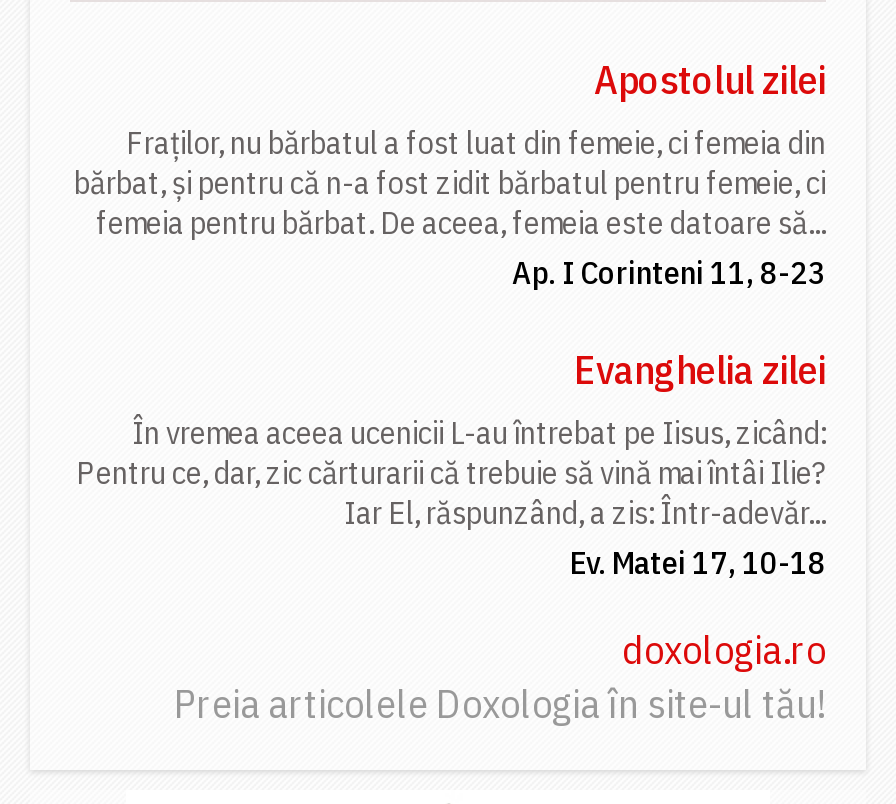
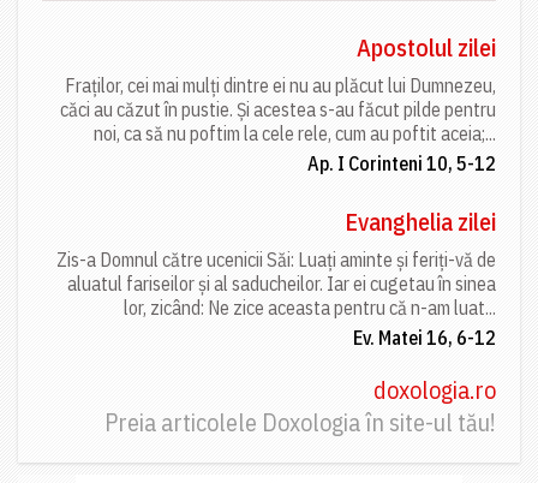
- Fraților, nu bărbatul a fost luat din femeie, ci femeia din
- bărbat, și pentru că n-a fost zidit bărbatul pentru femeie, ci
- femeia pentru bărbat. De aceea, femeia este datoare să...
- Ap. I Corinteni 11, 8-23
+ Fraților, cei mai mulți dintre ei nu au plăcut lui Dumnezeu,
+ căci au căzut în pustie. Și acestea s-au făcut pilde pentru
+ noi, ca să nu poftim la cele rele, cum au poftit aceia;...
+ Ap. I Corinteni 10, 5-12

- În vremea aceea ucenicii L-au întrebat pe Iisus, zicând:
- Pentru ce, dar, zic cărturarii că trebuie să vină mai întâi Ilie?
- Iar El, răspunzând, a zis: Într-adevăr...
- Ev. Matei 17, 10-18
+ Zis-a Domnul către ucenicii Săi: Luați aminte și feriți-vă de
+ aluatul fariseilor și al saducheilor. Iar ei cugetau în sinea
+ lor, zicând: Ne zice aceasta pentru că n-am luat...
+ Ev. Matei 16, 6-12
